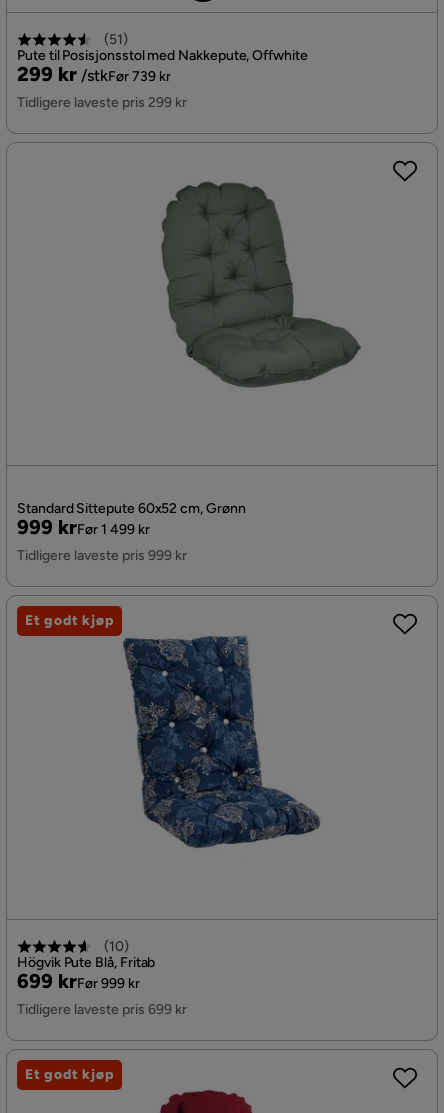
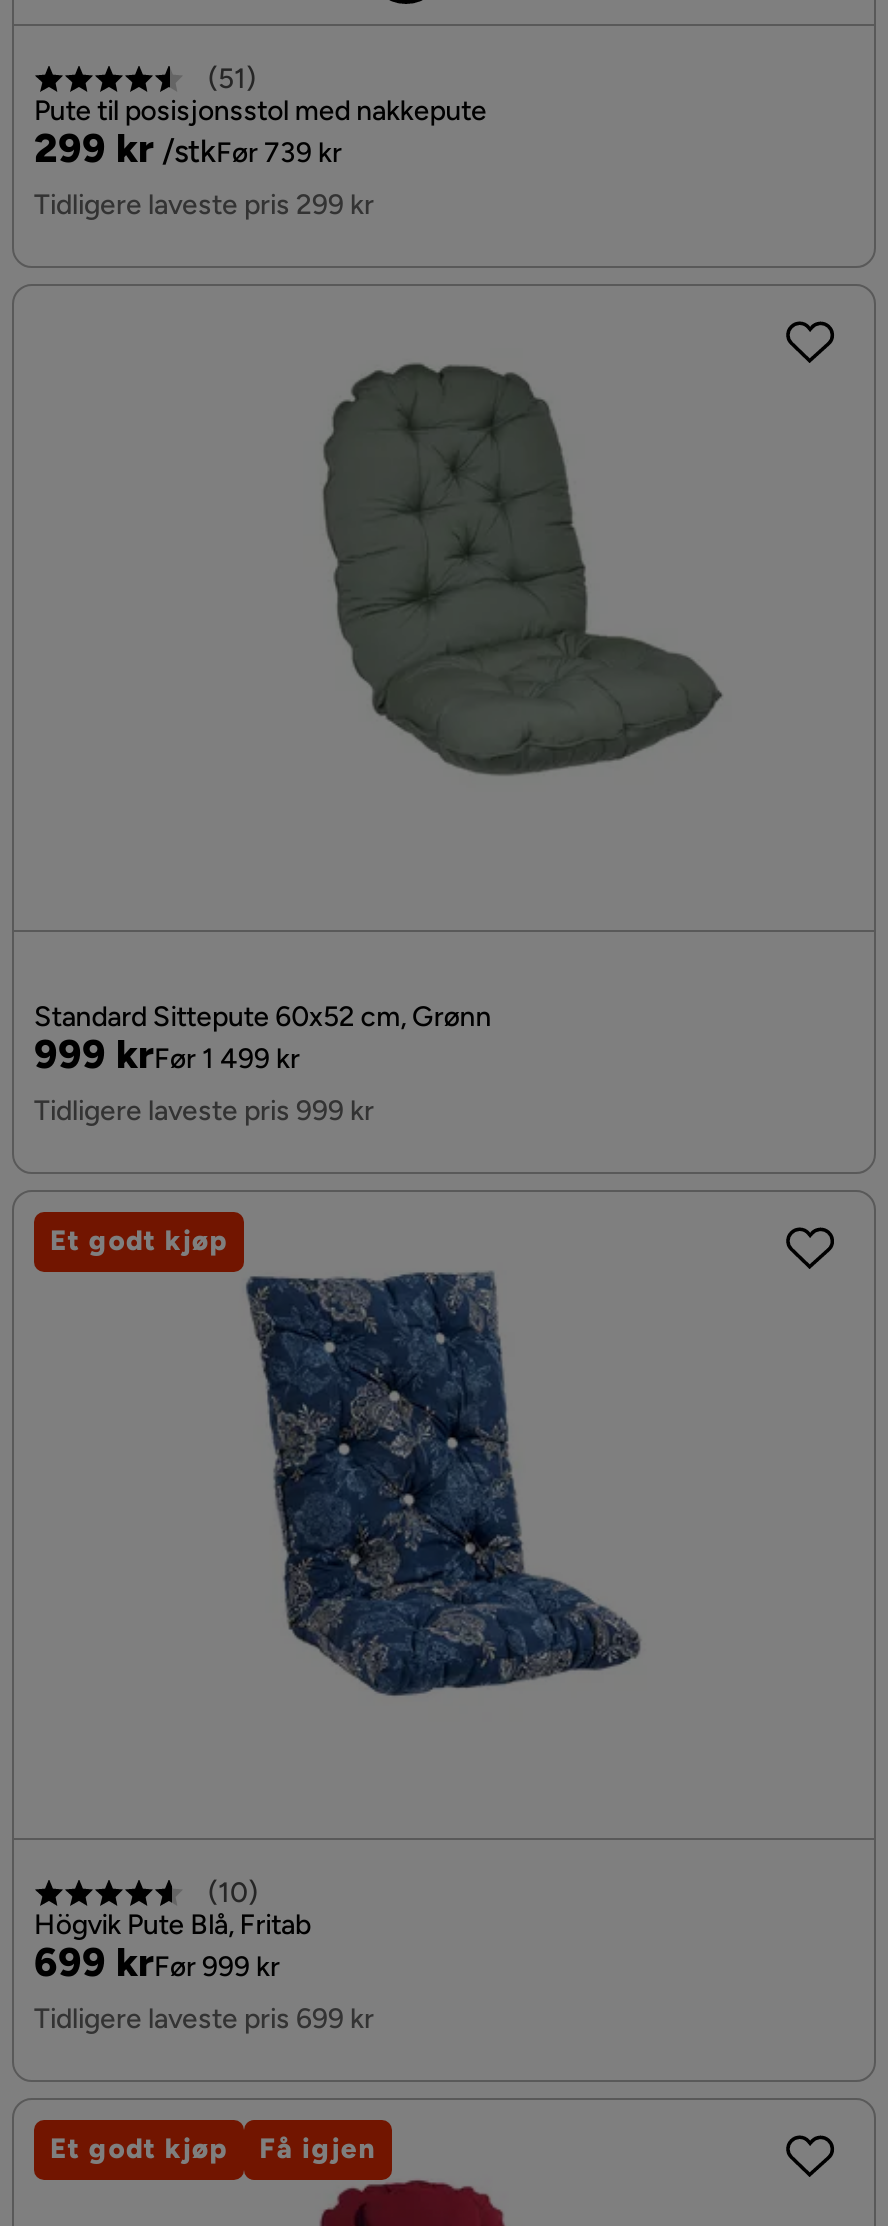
- Pute til Posisjonsstol med Nakkepute, Offwhite
+ Pute til posisjonsstol med nakkepute

+ Få igjen
